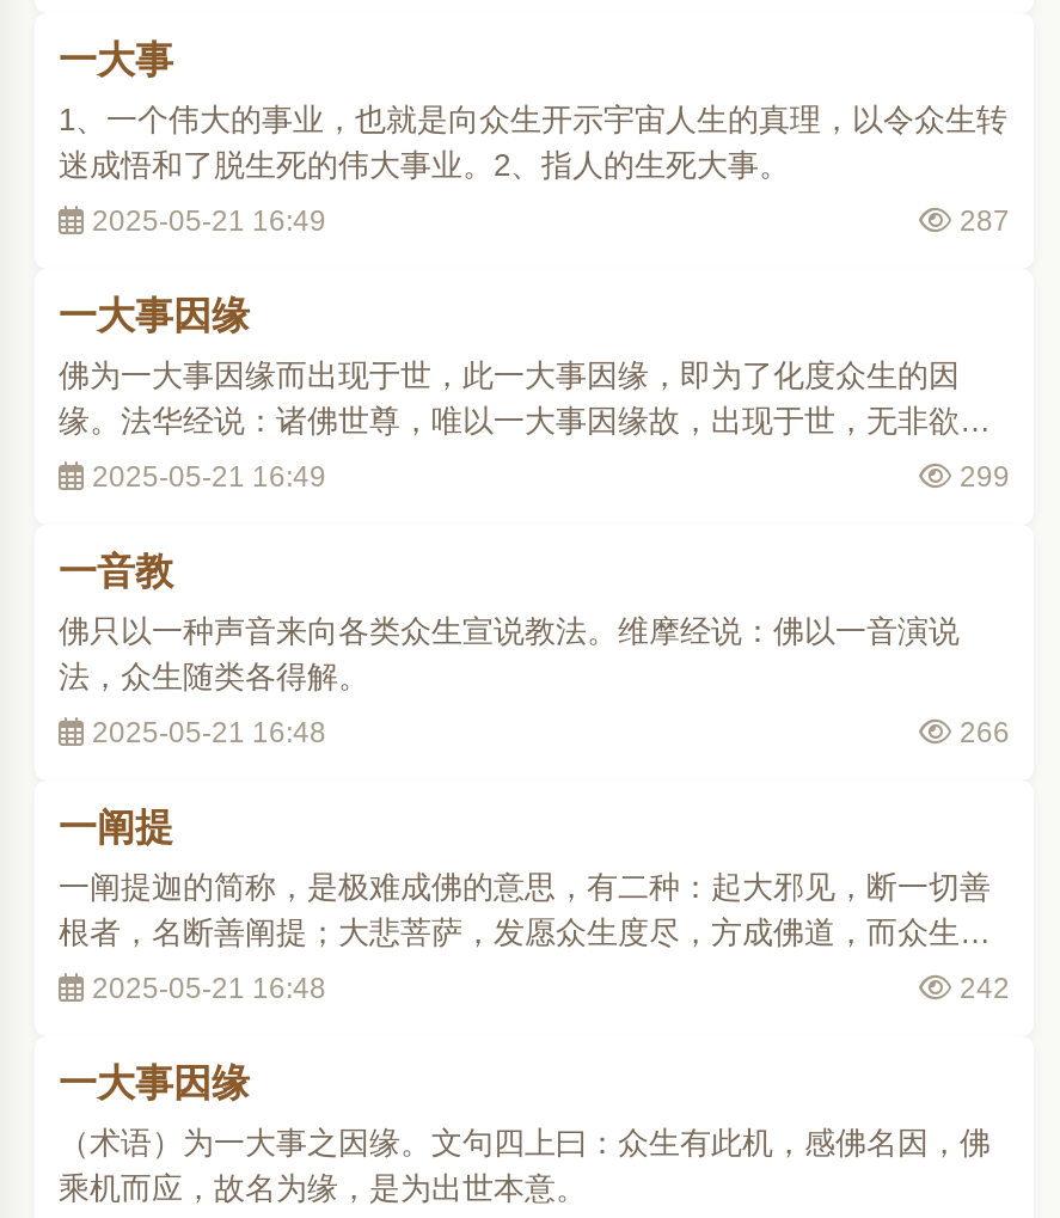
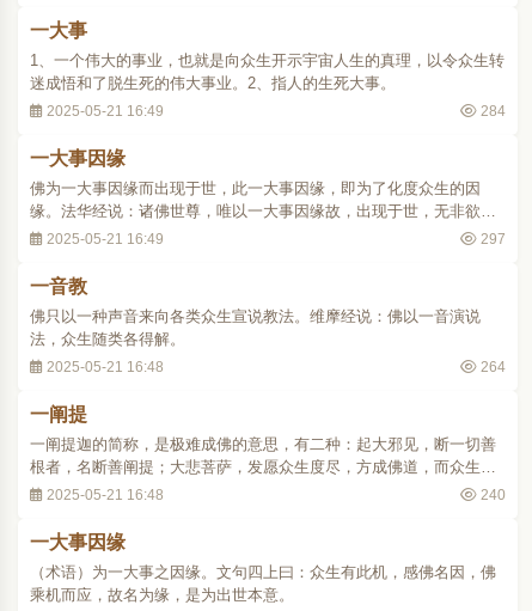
- 287
+ 284

- 299
+ 297

- 266
+ 264

- 242
+ 240
